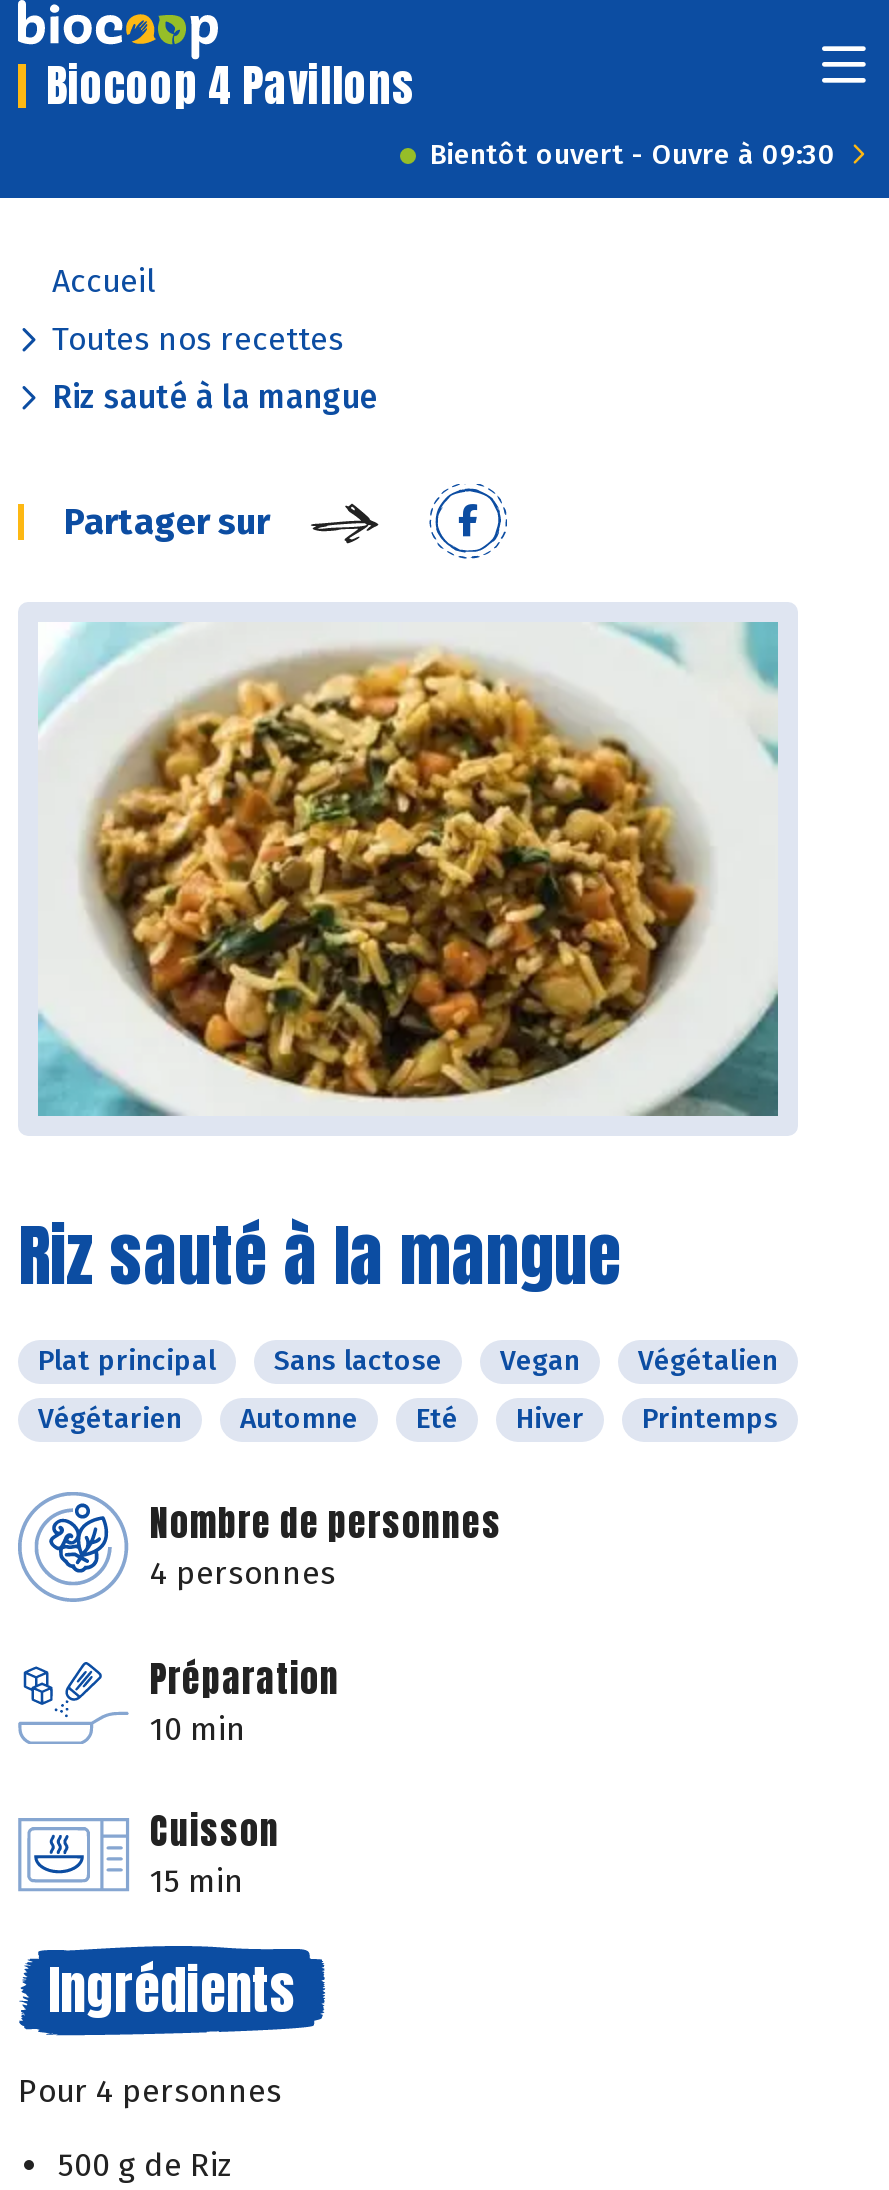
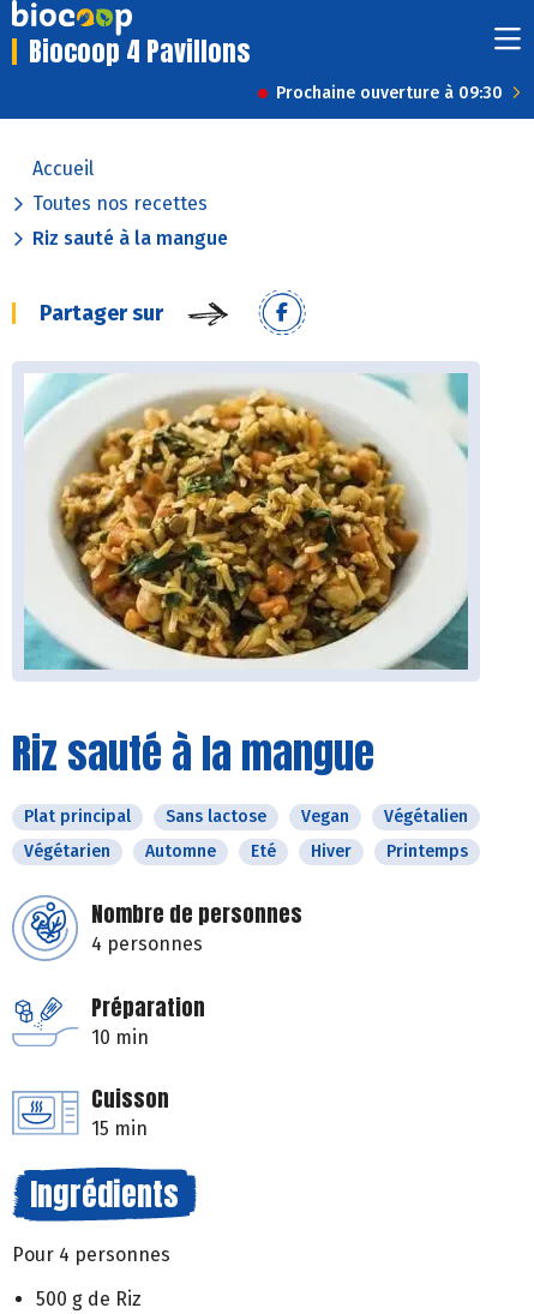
- Bientôt ouvert - Ouvre à 09:30
+ Prochaine ouverture à 09:30
